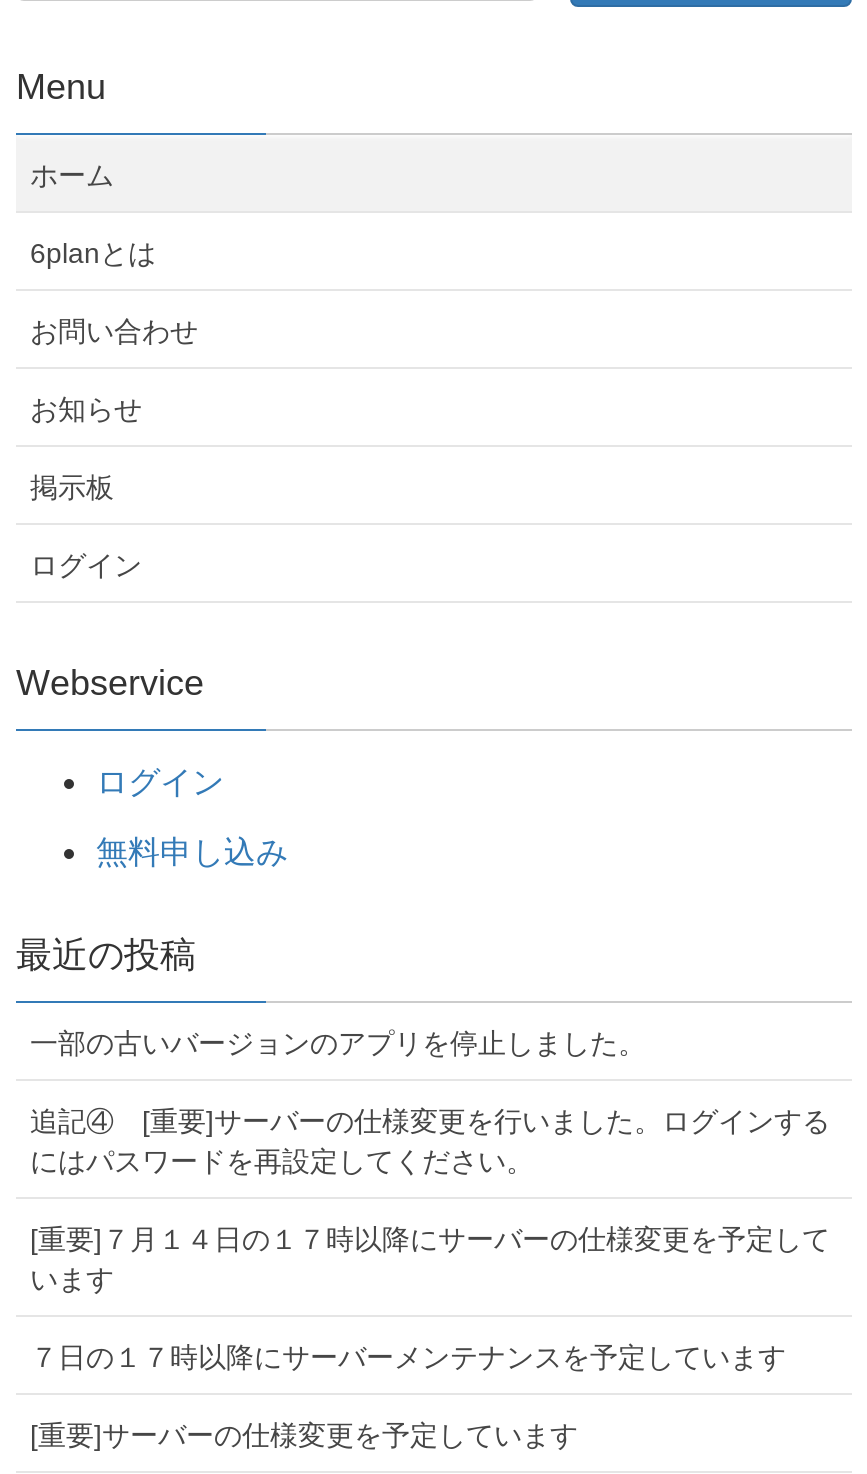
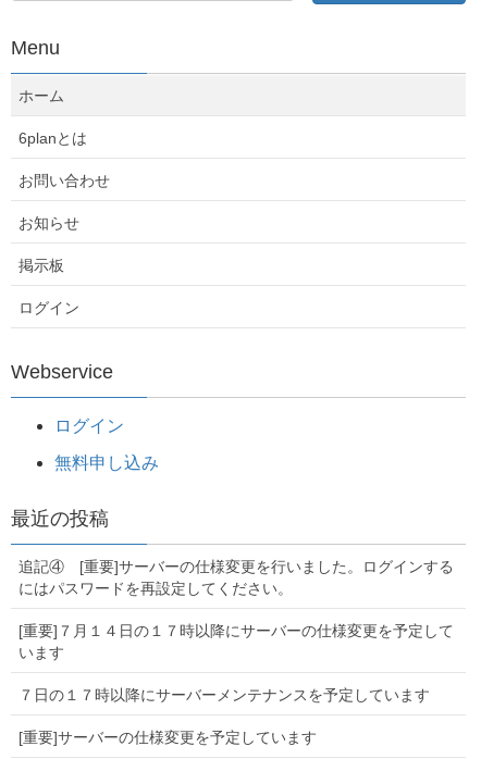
- 一部の古いバージョンのアプリを停止しました。
